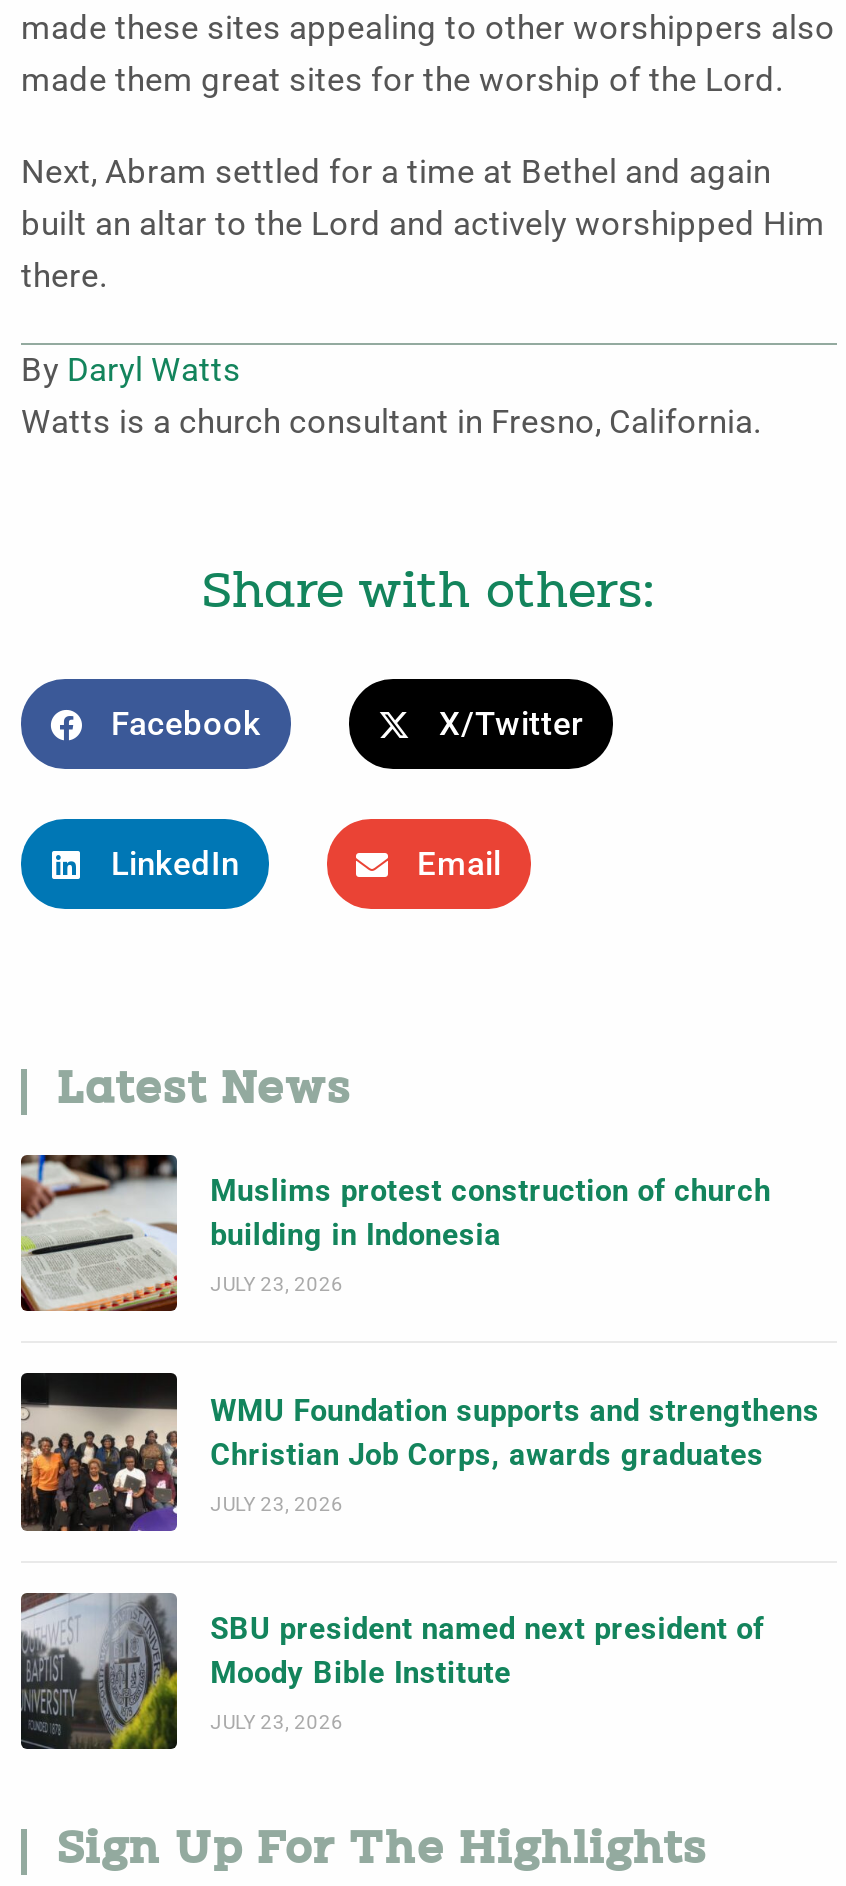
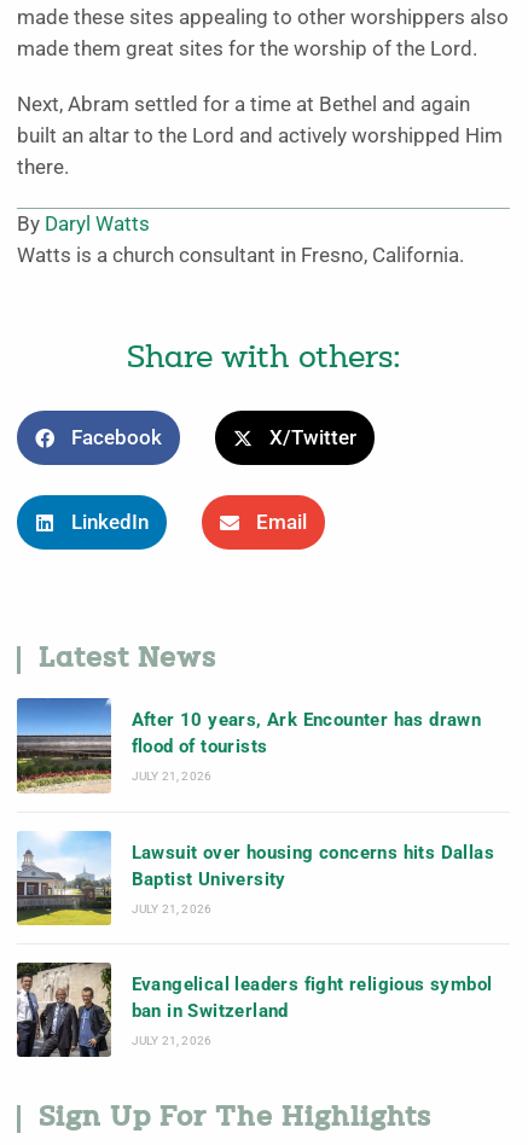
- [image]
- Muslims protest construction of church
- building in Indonesia
+ [image]
+ After 10 years, Ark Encounter has drawn
+ flood of tourists

- JULY 23, 2026
+ JULY 21, 2026

- [image]
- WMU Foundation supports and strengthens
- Christian Job Corps, awards graduates
+ [image]
+ Lawsuit over housing concerns hits Dallas
+ Baptist University

- JULY 23, 2026
+ JULY 21, 2026

- [image]
- SBU president named next president of
- Moody Bible Institute
+ [image]
+ Evangelical leaders fight religious symbol
+ ban in Switzerland

- JULY 23, 2026
+ JULY 21, 2026
